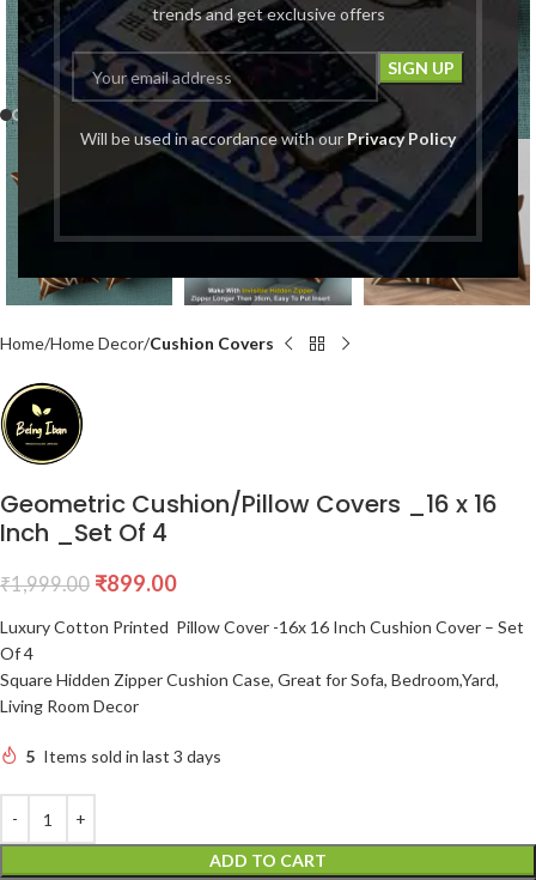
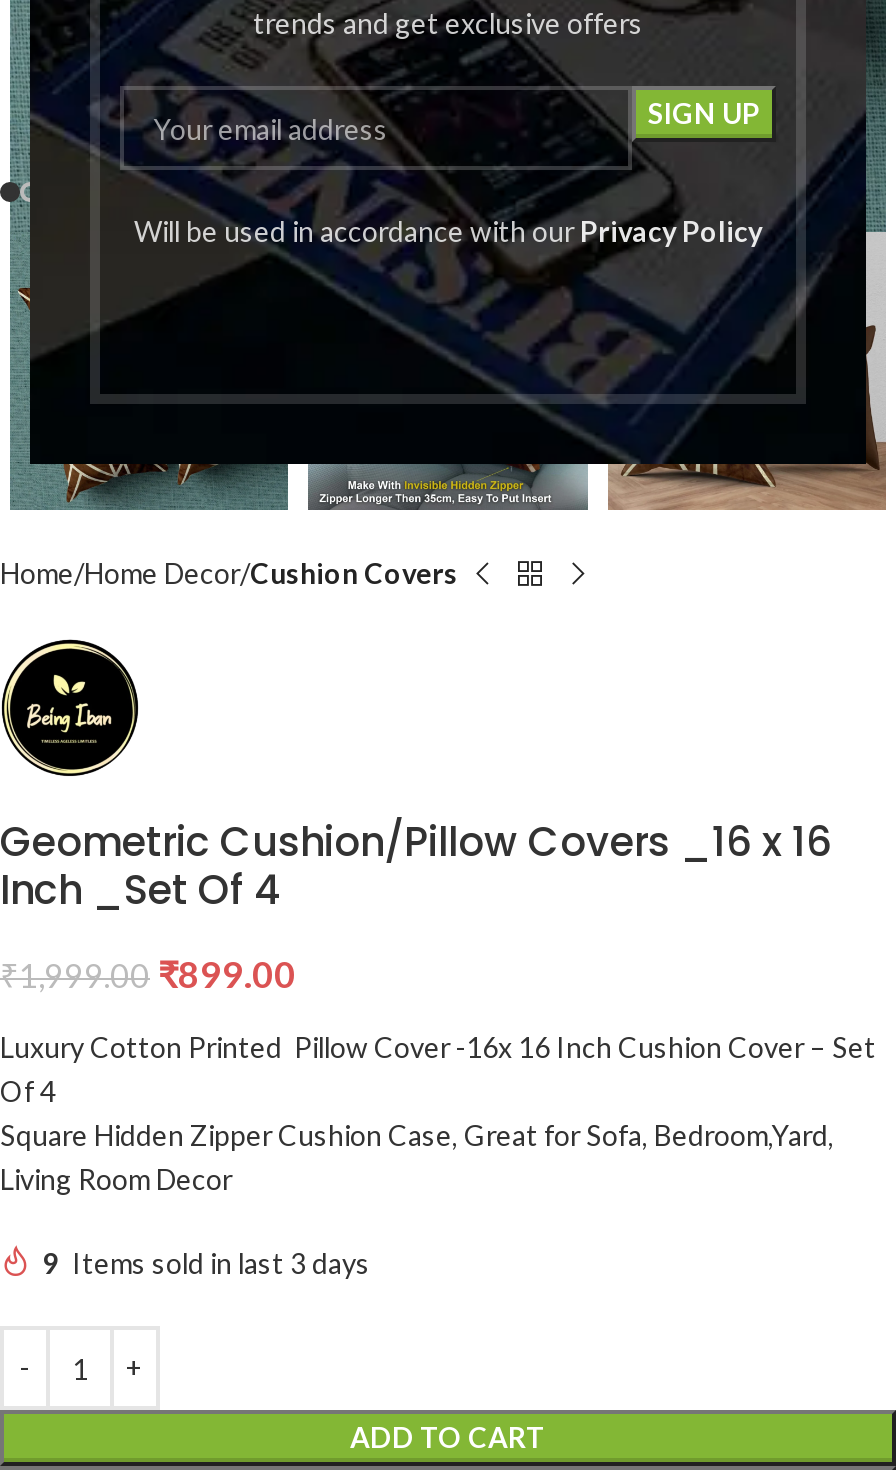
- 5 Items sold in last 3 days
+ 9 Items sold in last 3 days
